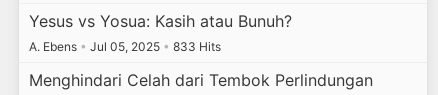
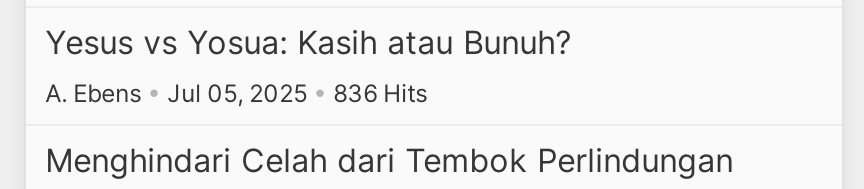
- A. Ebens • Jul 05, 2025 • 833 Hits
+ A. Ebens • Jul 05, 2025 • 836 Hits
